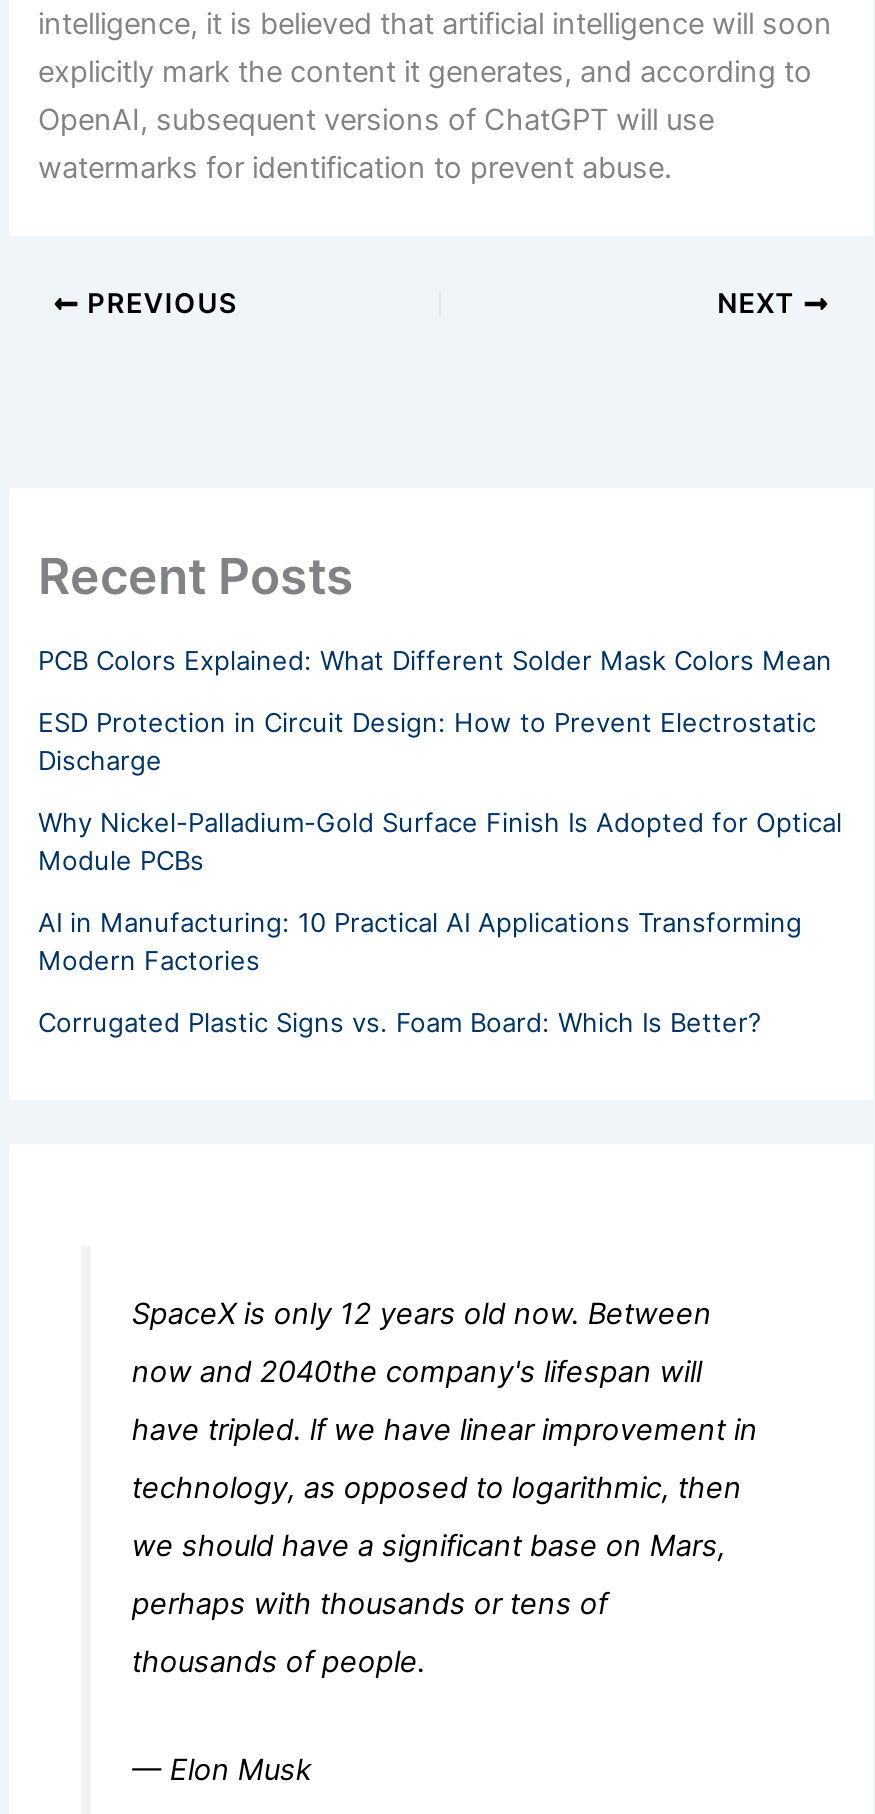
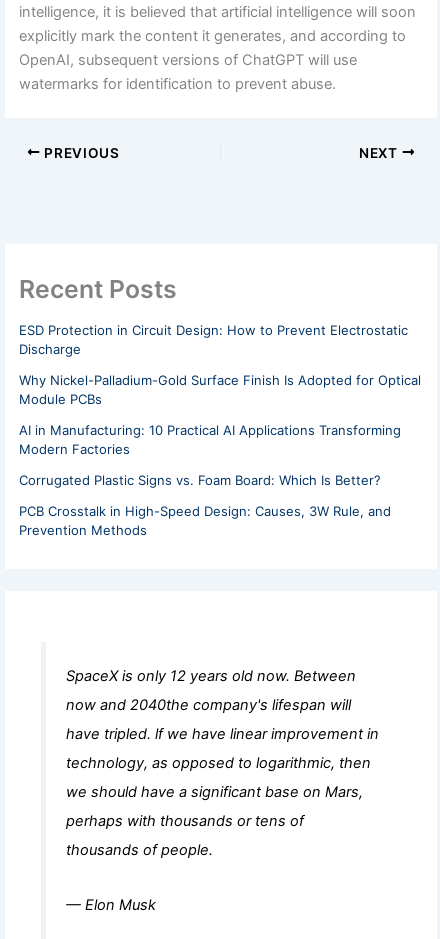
- PCB Colors Explained: What Different Solder Mask Colors Mean

moved up: ESD Protection in Circuit Design: How to Prevent Electrostatic | Discharge | Why Nickel-Palladium-Gold Surface Finish Is Adopted for Optical | Module PCBs | AI in Manufacturing: 10 Practical AI Applications Transforming | Modern Factories | Corrugated Plastic Signs vs. Foam Board: Which Is Better?

+ PCB Crosstalk in High-Speed Design: Causes, 3W Rule, and
+ Prevention Methods
